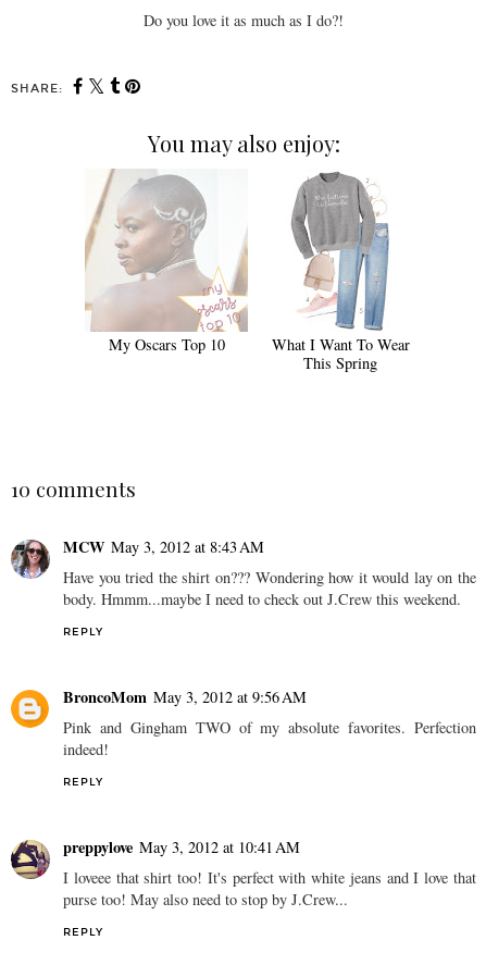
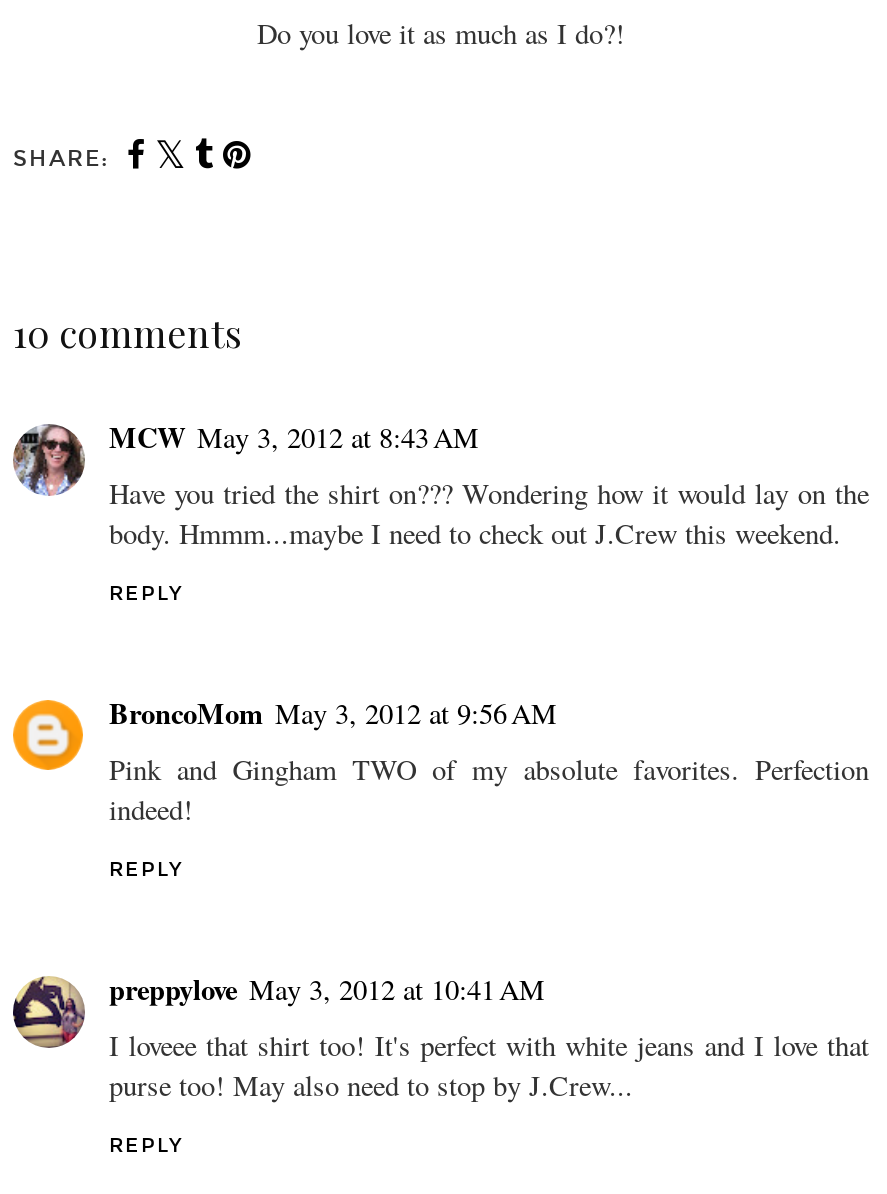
- You may also enjoy:

- [image]
- My Oscars Top 10
- What I Want To Wear
- This Spring

- [image]
